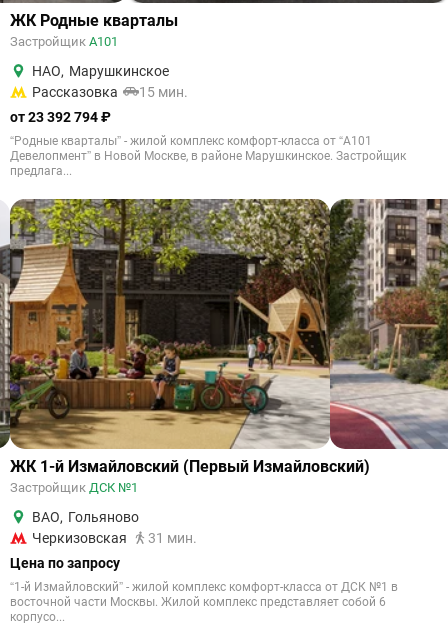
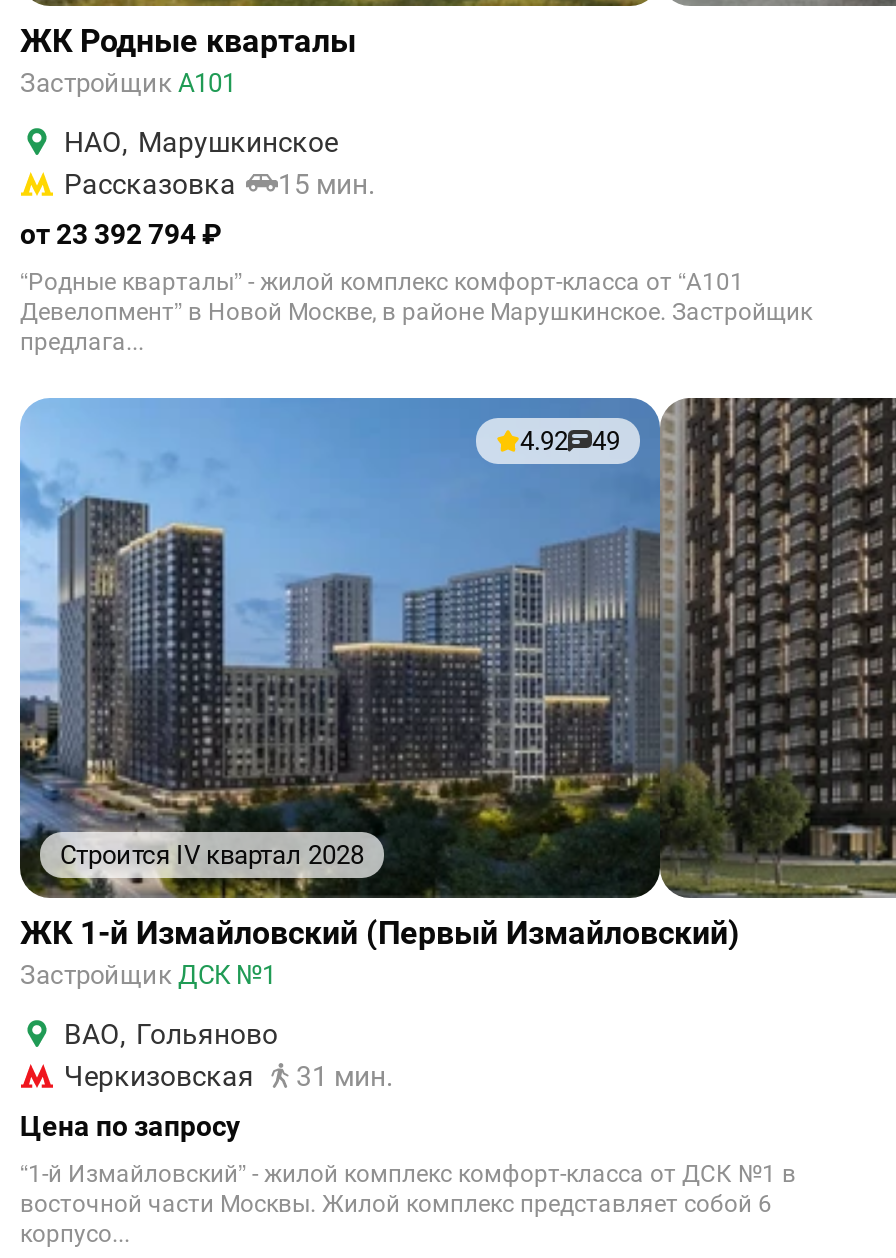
+ Строится IV квартал 2028

+ 4.92
+ 49

- [image]
+ [image]
